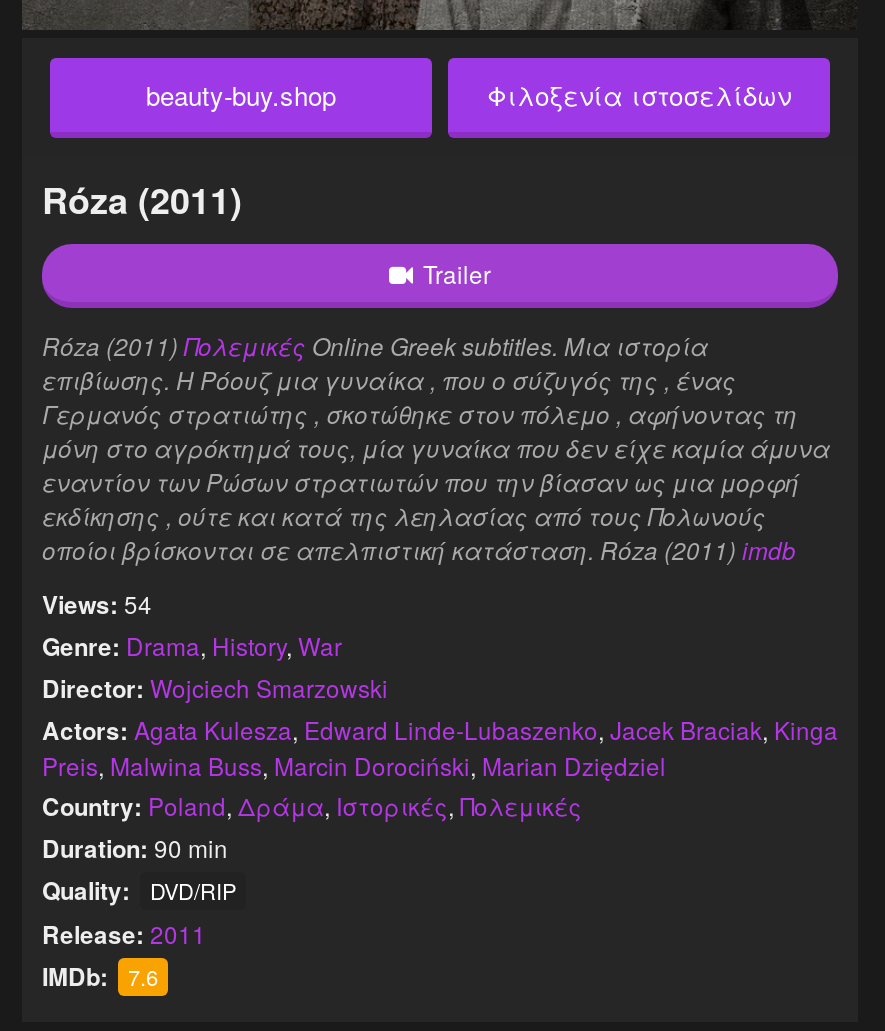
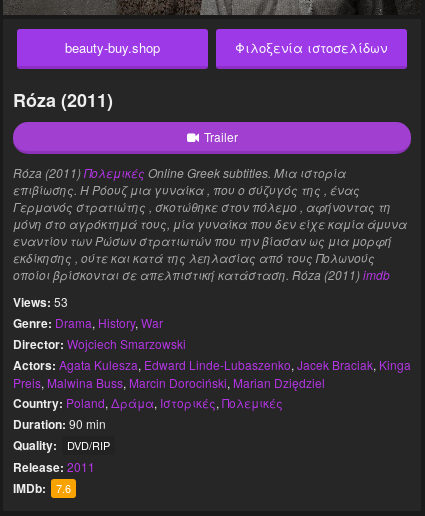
- Views: 54
+ Views: 53
